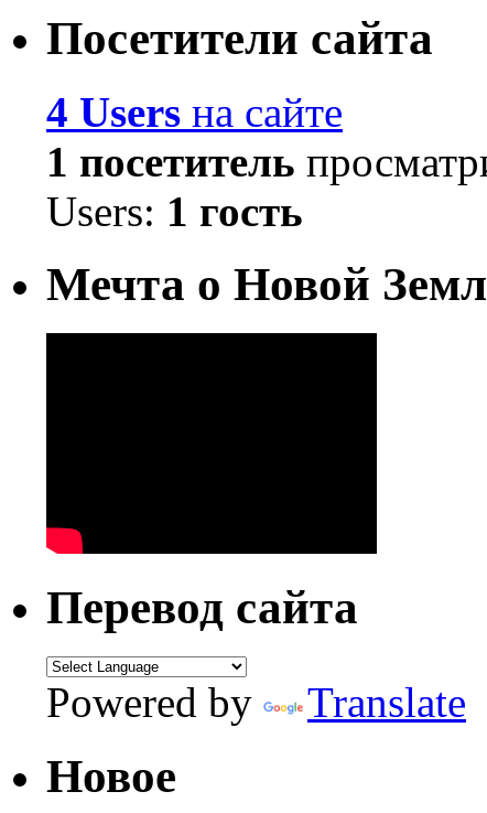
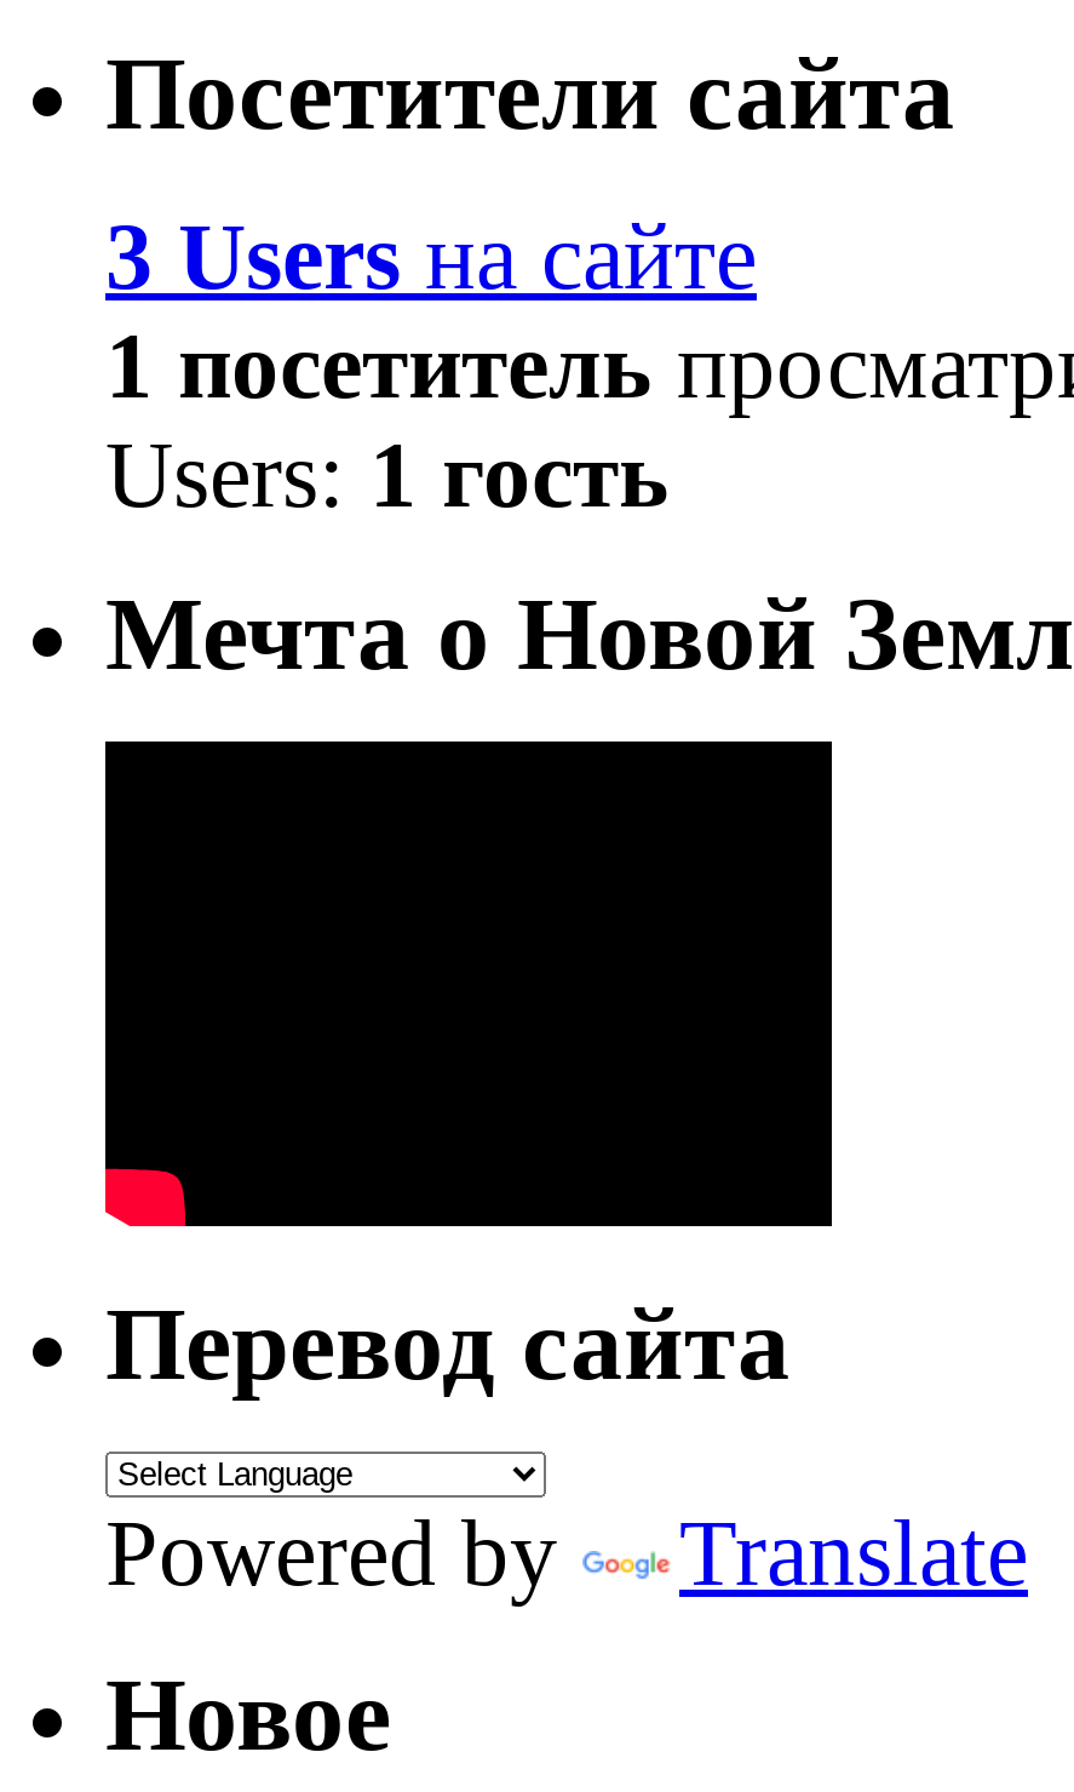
- 4 Users на сайте
+ 3 Users на сайте
